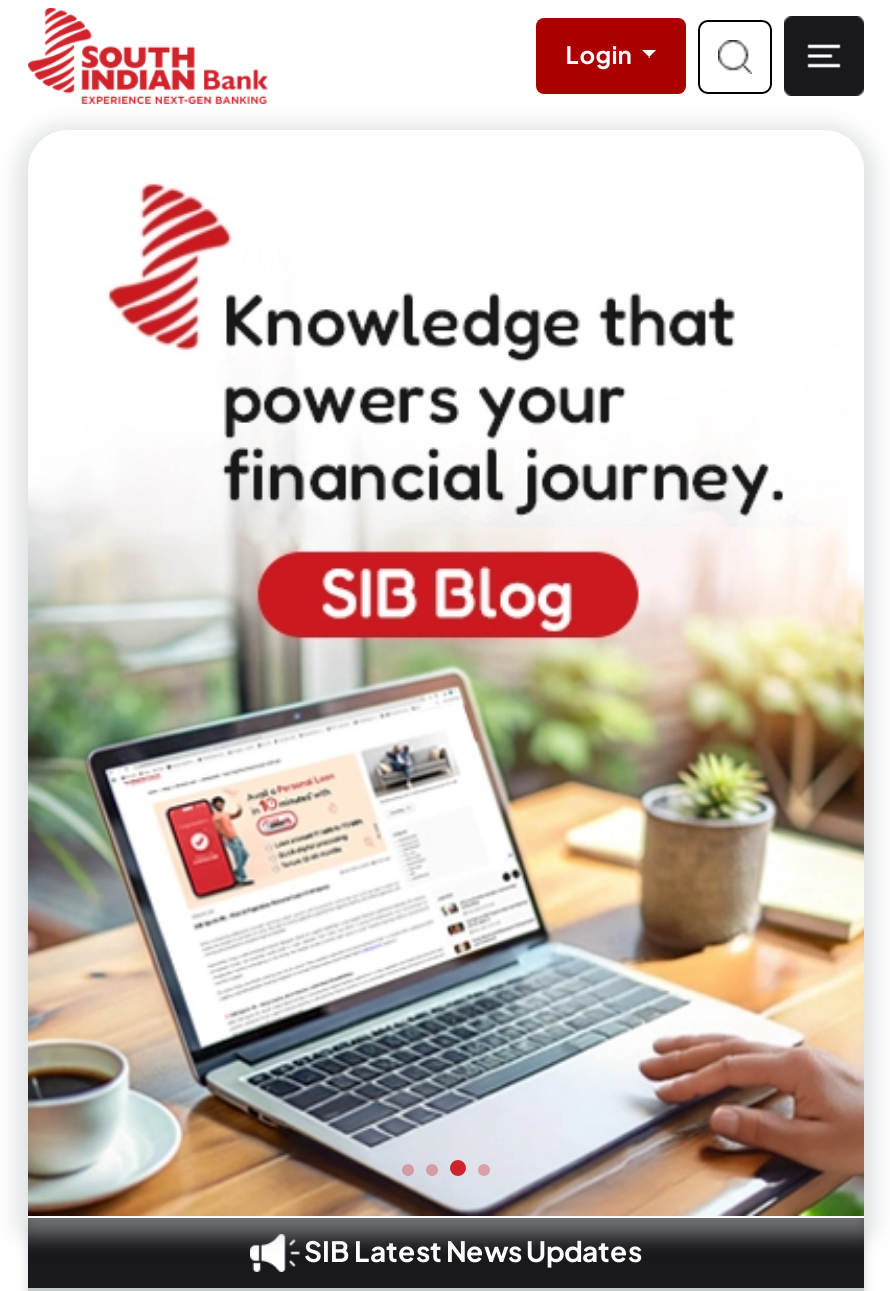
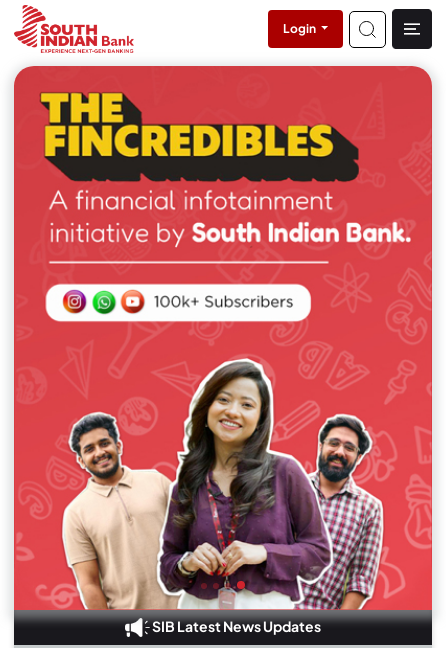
- [image]
+ [image]
